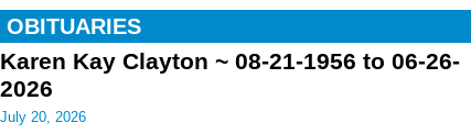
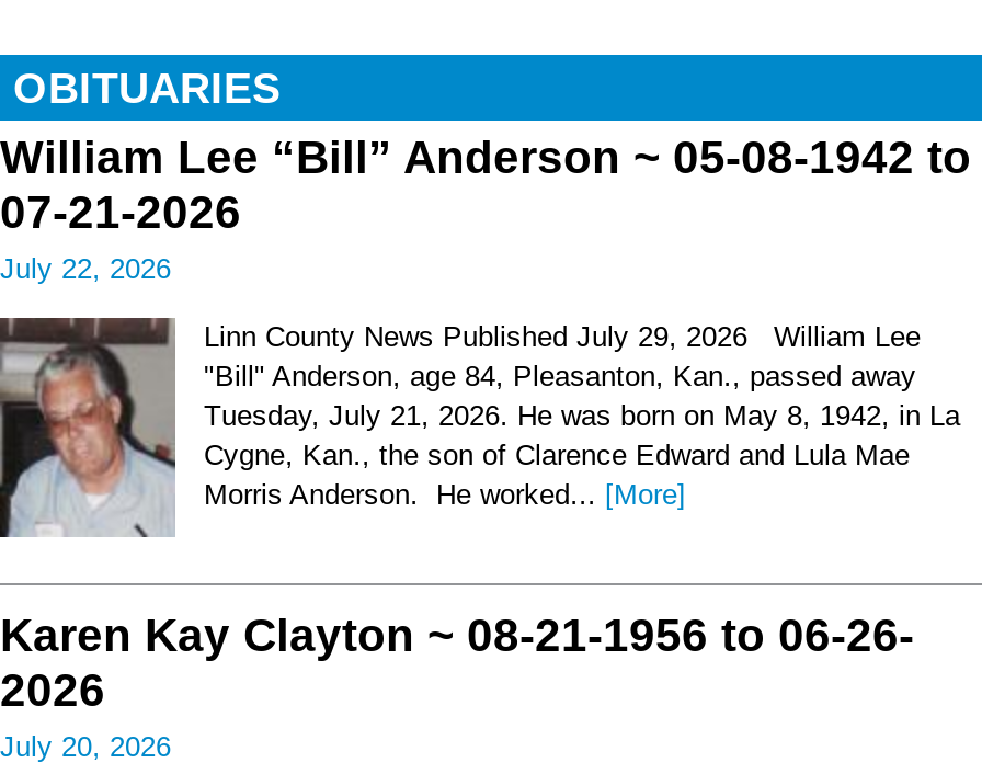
+ [image]
+ William Lee “Bill” Anderson ~ 05-08-1942 to
+ 07-21-2026
+ July 22, 2026
+ Linn County News Published July 29, 2026 William Lee
+ "Bill" Anderson, age 84, Pleasanton, Kan., passed away
+ Tuesday, July 21, 2026. He was born on May 8, 1942, in La
+ Cygne, Kan., the son of Clarence Edward and Lula Mae
+ Morris Anderson. He worked... [More]
